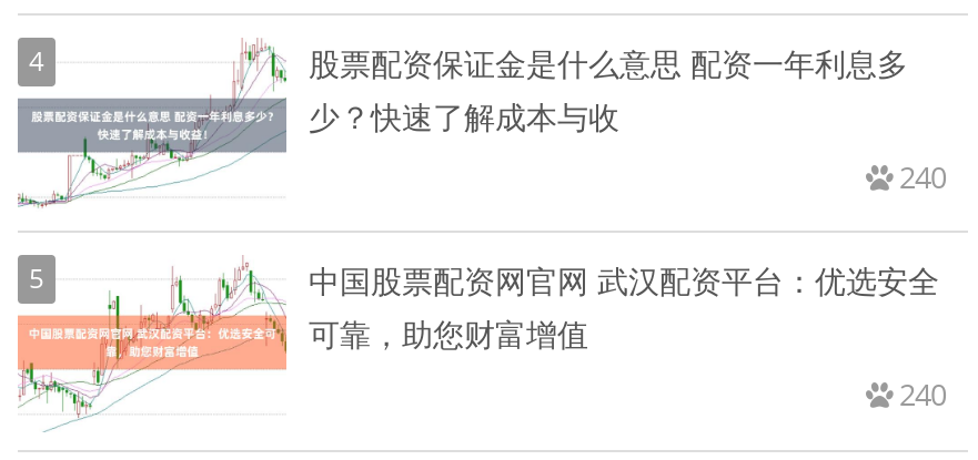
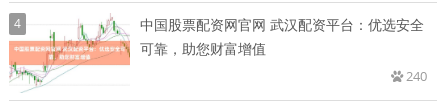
- [image]
- 股票配资保证金是什么意思 配资一年利息多
- 少？快速了解成本与收
- 240
- 5
